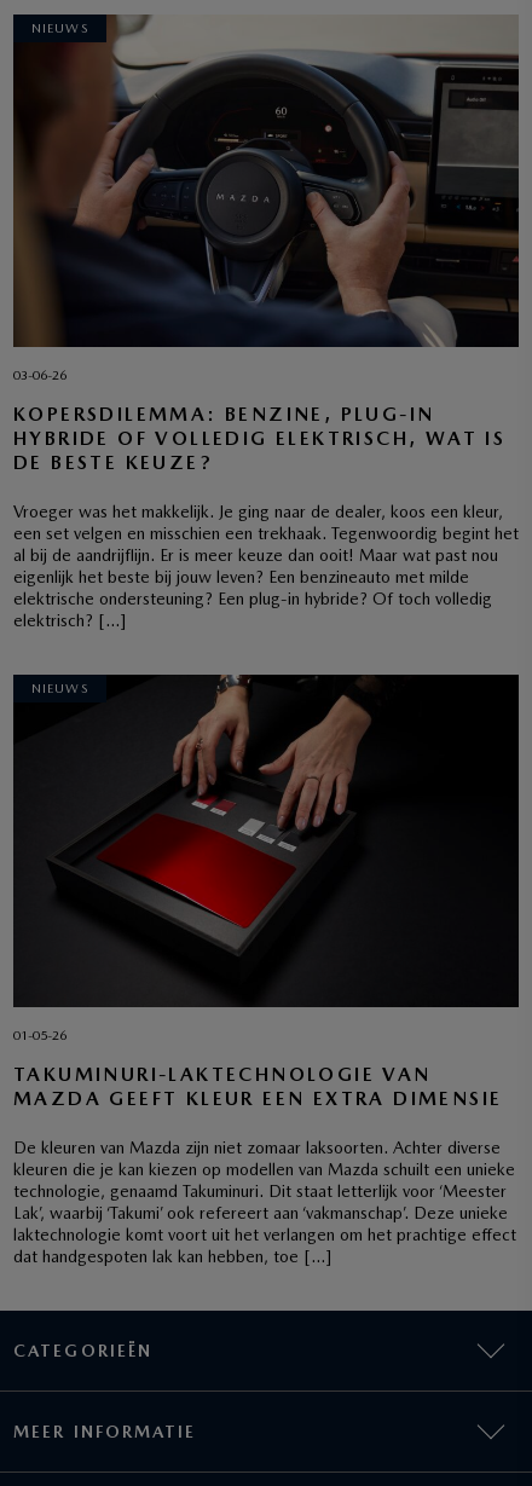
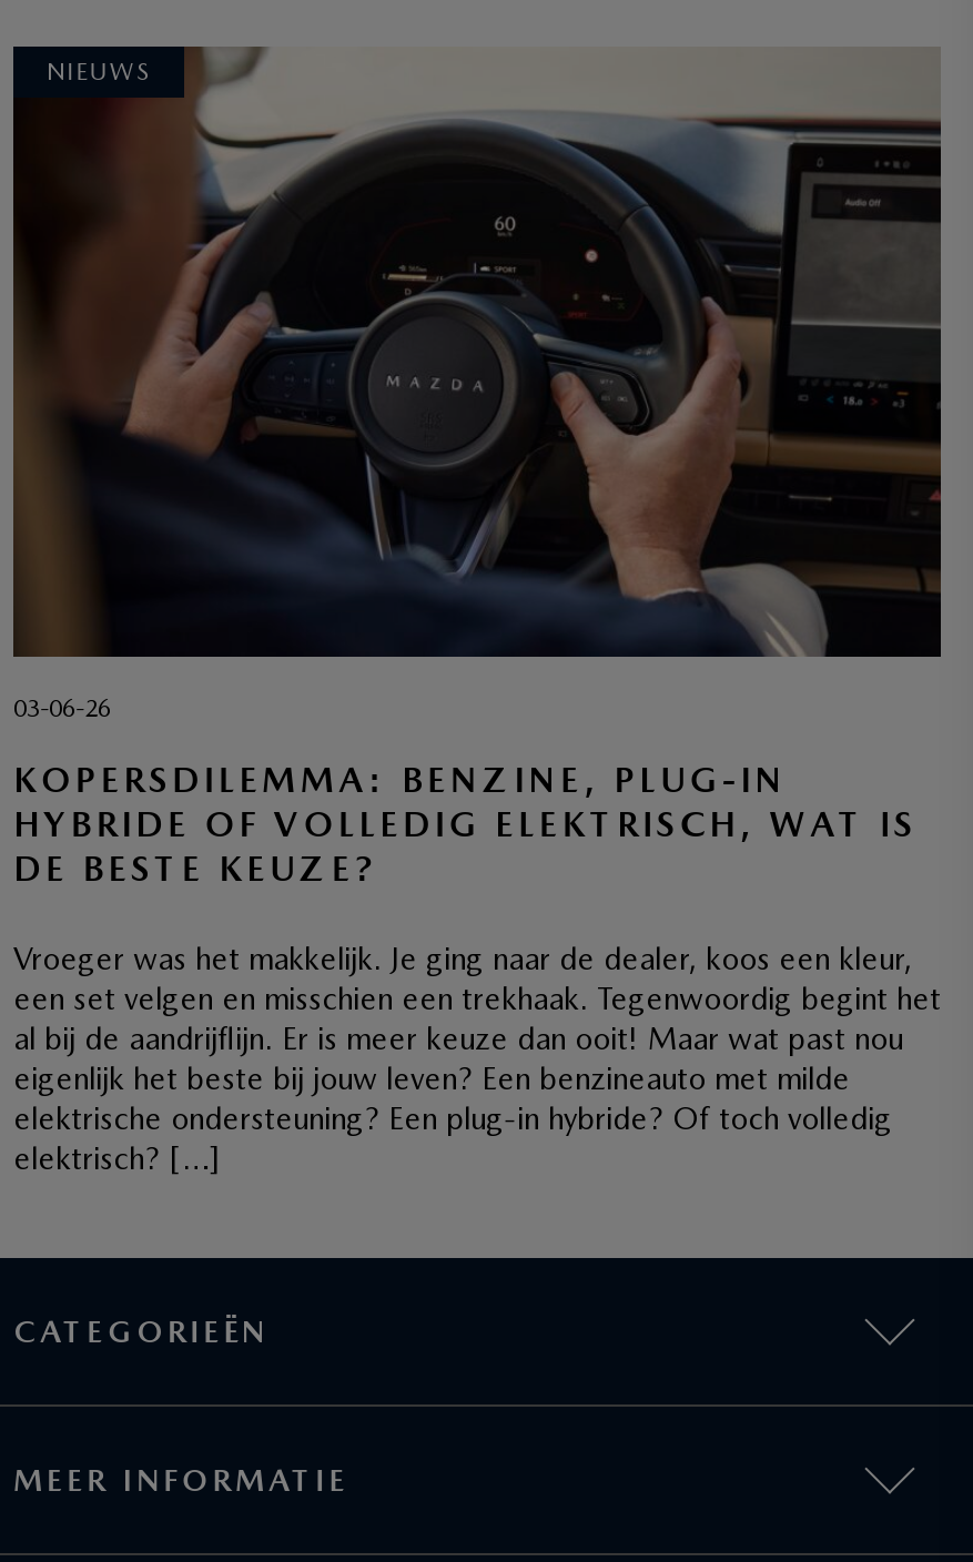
- [image]
- NIEUWS

- 01-05-26
- TAKUMINURI-LAKTECHNOLOGIE VAN
- MAZDA GEEFT KLEUR EEN EXTRA DIMENSIE
- De kleuren van Mazda zijn niet zomaar laksoorten. Achter diverse
- kleuren die je kan kiezen op modellen van Mazda schuilt een unieke
- technologie, genaamd Takuminuri. Dit staat letterlijk voor ‘Meester
- Lak’, waarbij ‘Takumi’ ook refereert aan ‘vakmanschap’. Deze unieke
- laktechnologie komt voort uit het verlangen om het prachtige effect
- dat handgespoten lak kan hebben, toe […]
